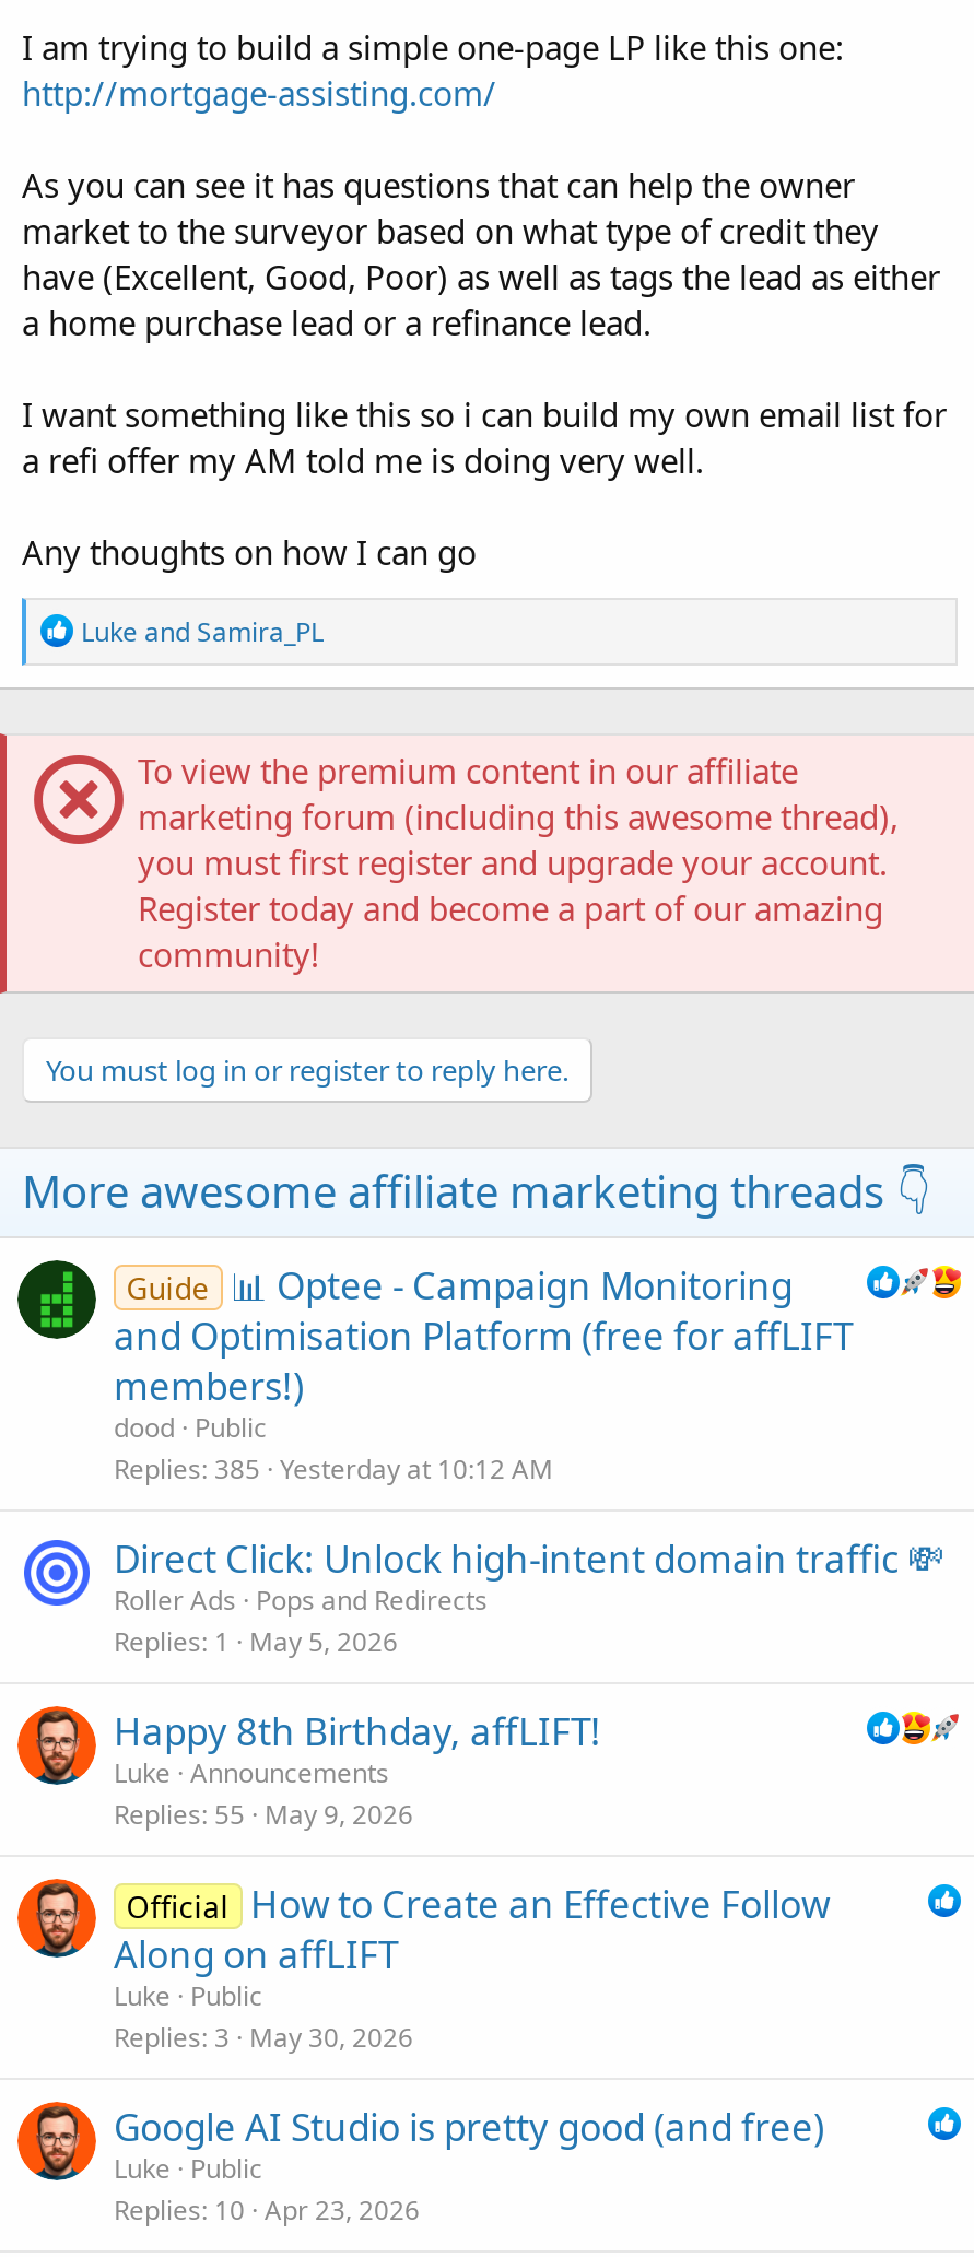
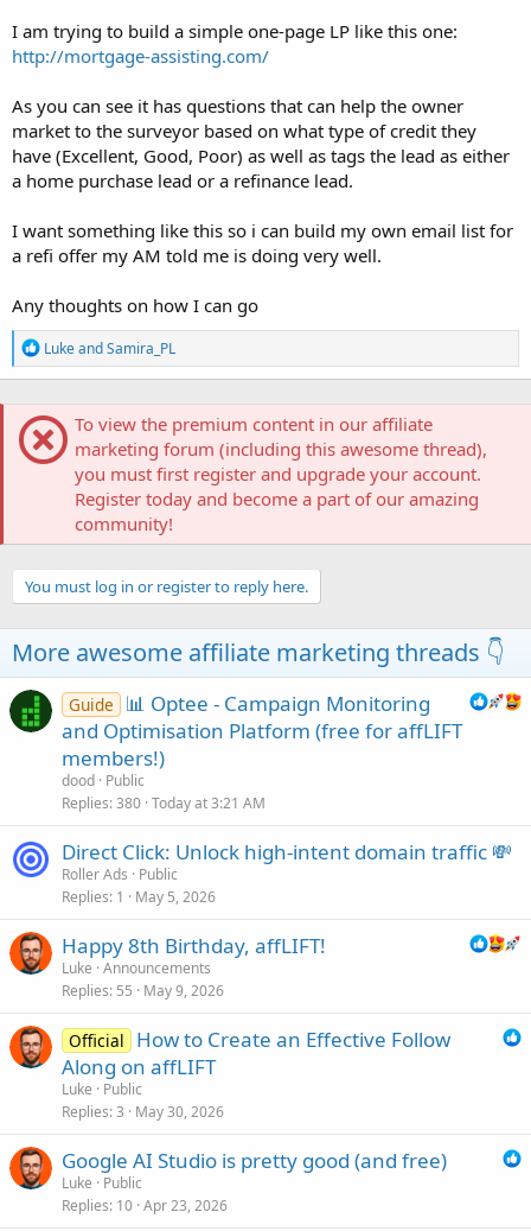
- Replies 385 Yesterday at 10:12 AM
+ Replies 380 Today at 3:21 AM

- Roller Ads Pops and Redirects
+ Roller Ads Public
